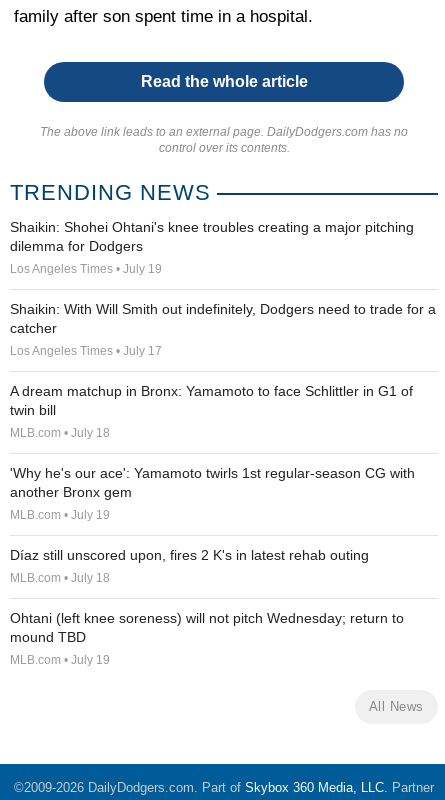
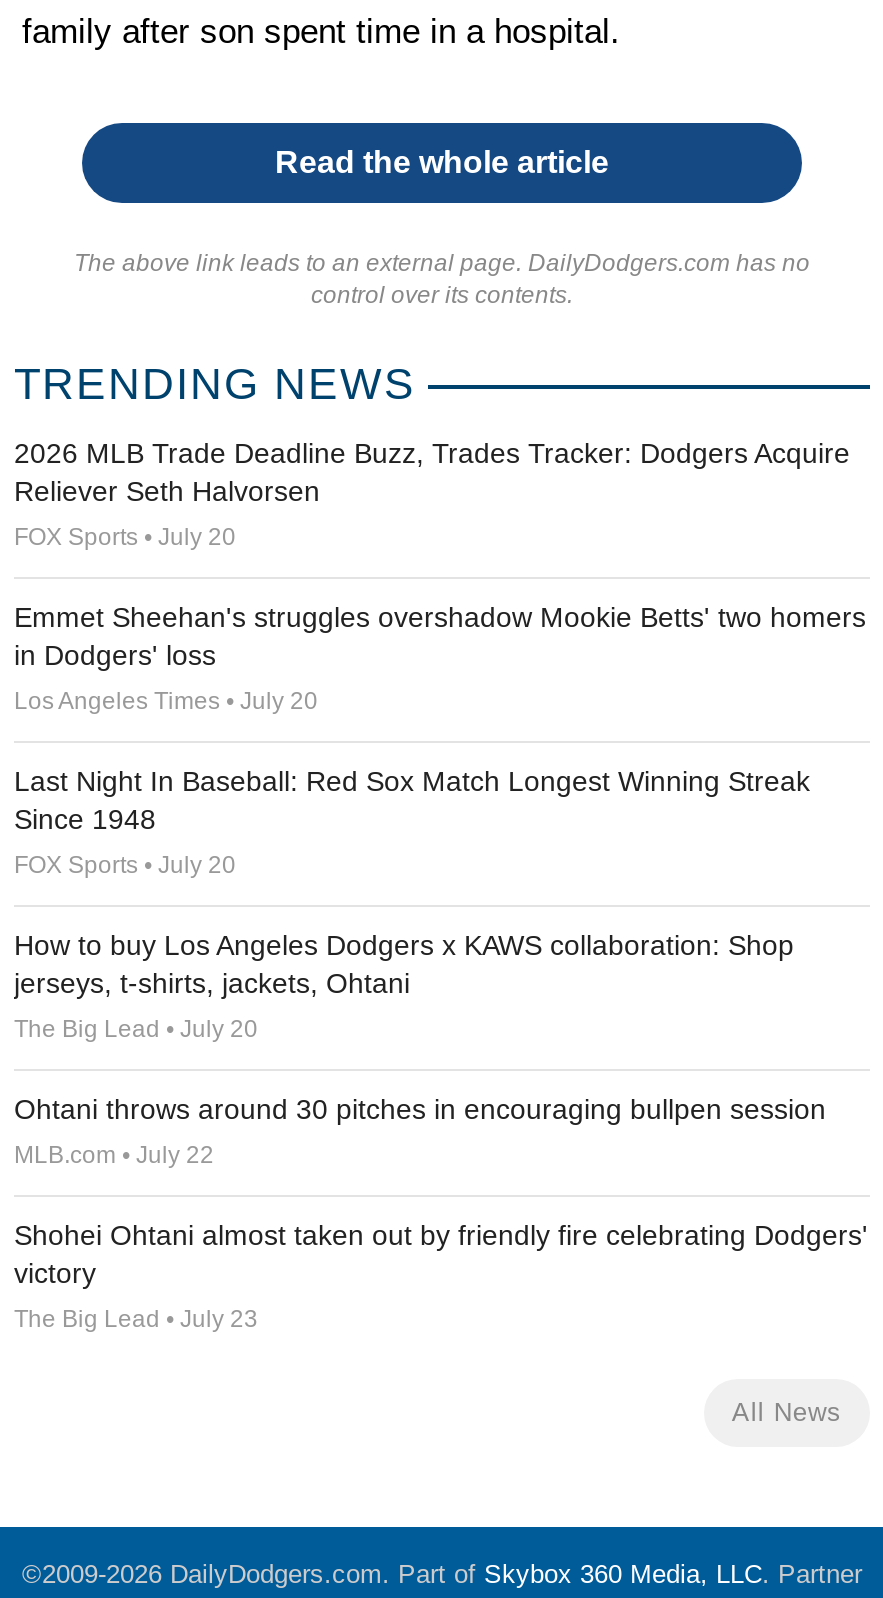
- Shaikin: Shohei Ohtani's knee troubles creating a major pitching
- dilemma for Dodgers
+ 2026 MLB Trade Deadline Buzz, Trades Tracker: Dodgers Acquire
+ Reliever Seth Halvorsen

- Los Angeles Times • July 19
+ FOX Sports • July 20

- Shaikin: With Will Smith out indefinitely, Dodgers need to trade for a
- catcher
+ Emmet Sheehan's struggles overshadow Mookie Betts' two homers
+ in Dodgers' loss

- Los Angeles Times • July 17
+ Los Angeles Times • July 20

- A dream matchup in Bronx: Yamamoto to face Schlittler in G1 of
- twin bill
+ Last Night In Baseball: Red Sox Match Longest Winning Streak
+ Since 1948

- MLB.com • July 18
+ FOX Sports • July 20

- 'Why he's our ace': Yamamoto twirls 1st regular-season CG with
- another Bronx gem
+ How to buy Los Angeles Dodgers x KAWS collaboration: Shop
+ jerseys, t-shirts, jackets, Ohtani

- MLB.com • July 19
+ The Big Lead • July 20

- Díaz still unscored upon, fires 2 K's in latest rehab outing
+ Ohtani throws around 30 pitches in encouraging bullpen session

- MLB.com • July 18
+ MLB.com • July 22

- Ohtani (left knee soreness) will not pitch Wednesday; return to
- mound TBD
+ Shohei Ohtani almost taken out by friendly fire celebrating Dodgers'
+ victory

- MLB.com • July 19
+ The Big Lead • July 23
